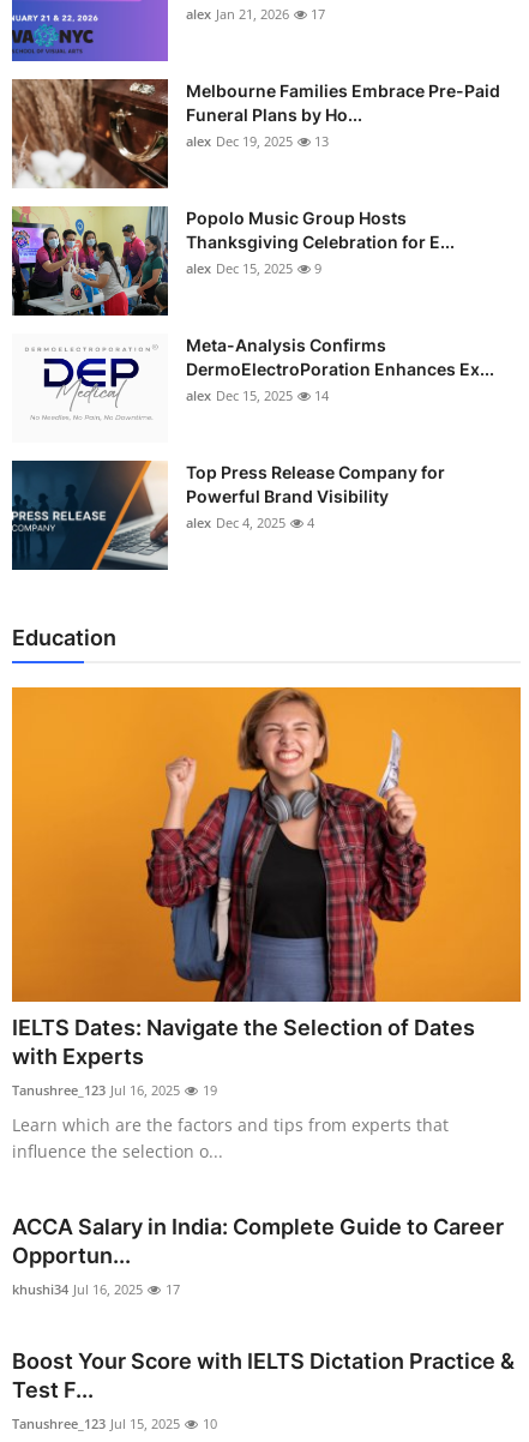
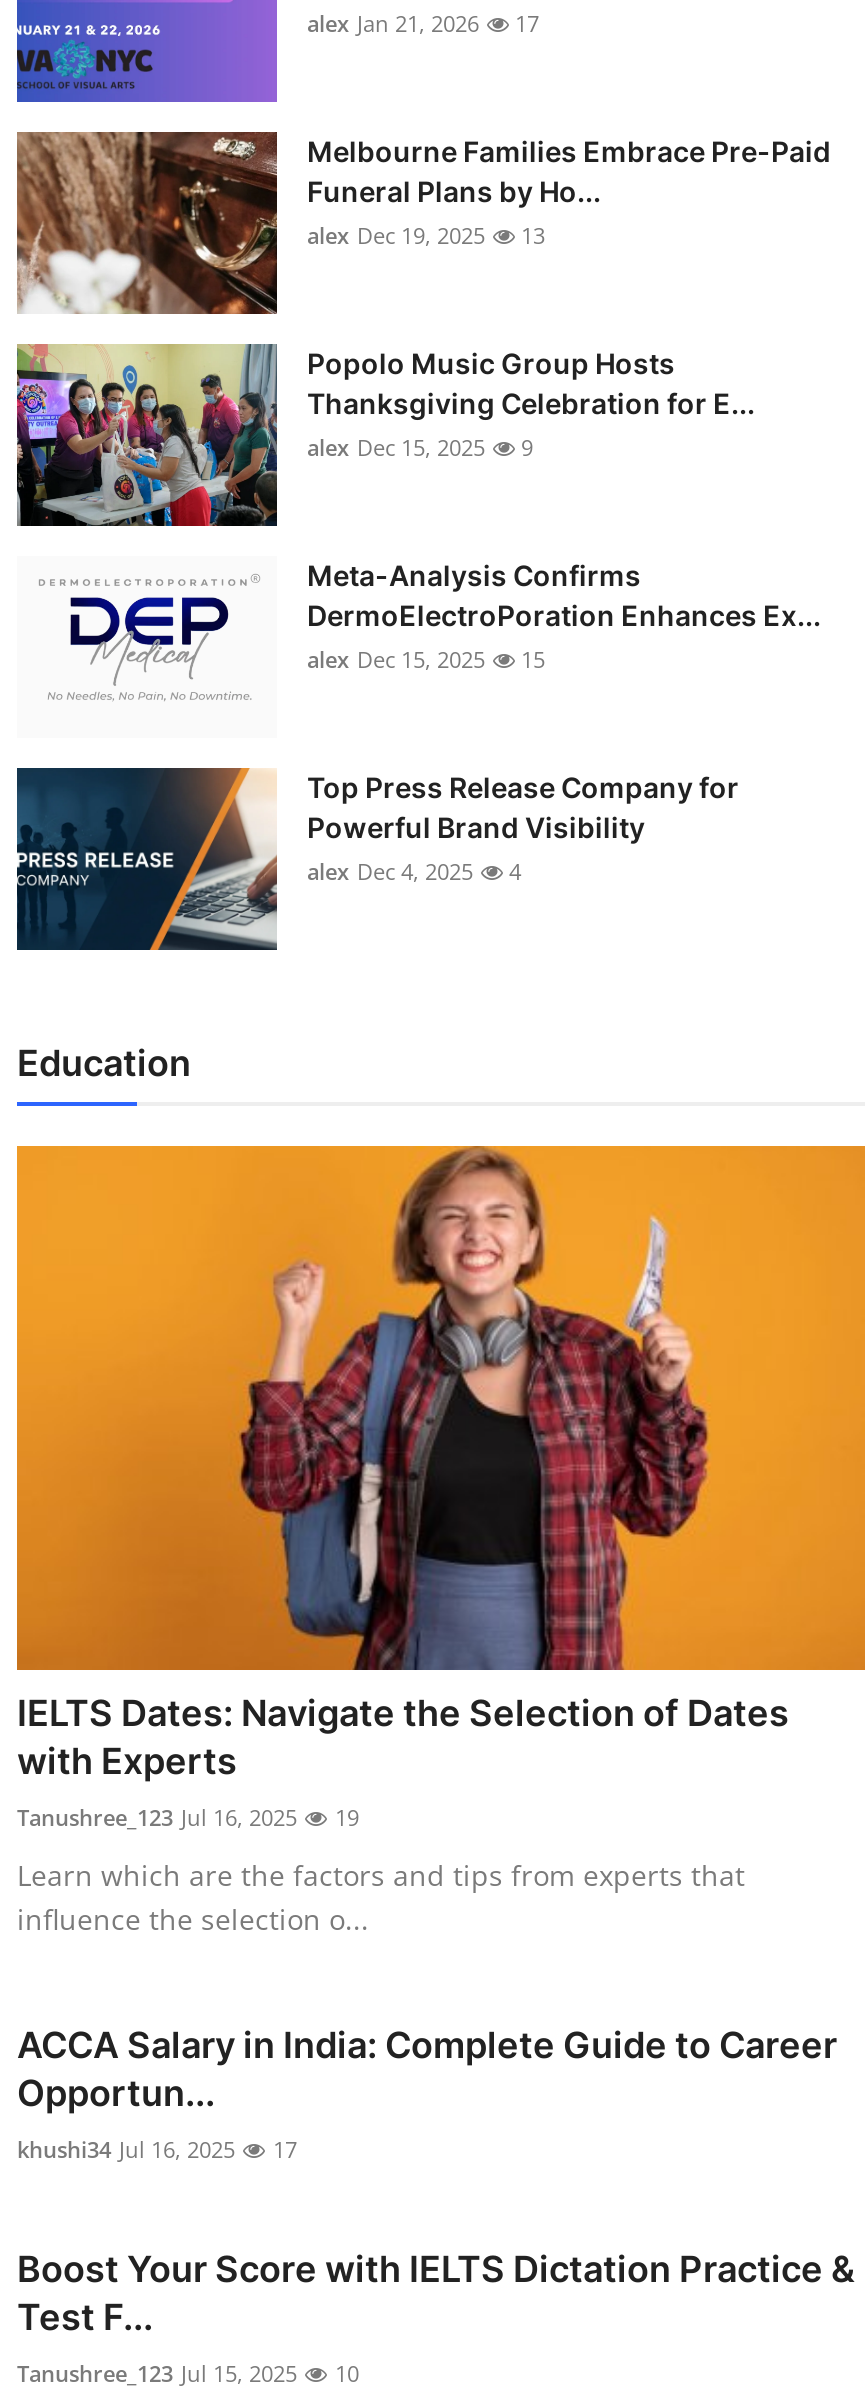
- alex Dec 15, 2025 14
+ alex Dec 15, 2025 15
